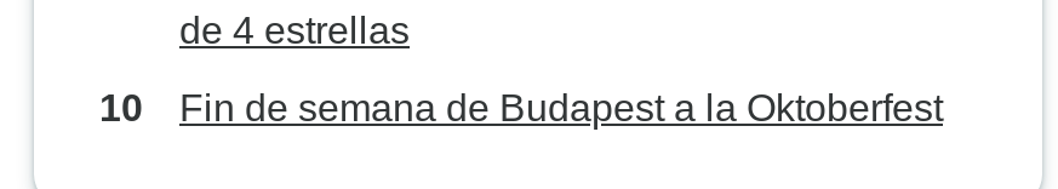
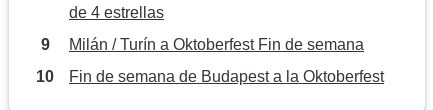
+ Milán / Turín a Oktoberfest Fin de semana
